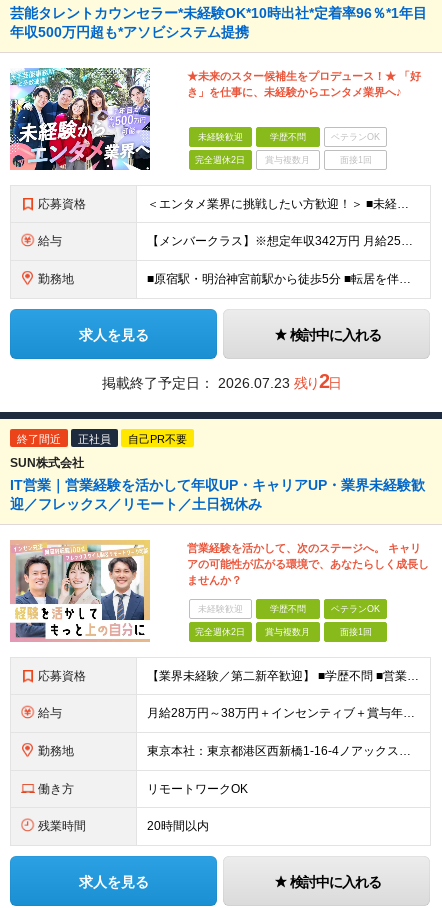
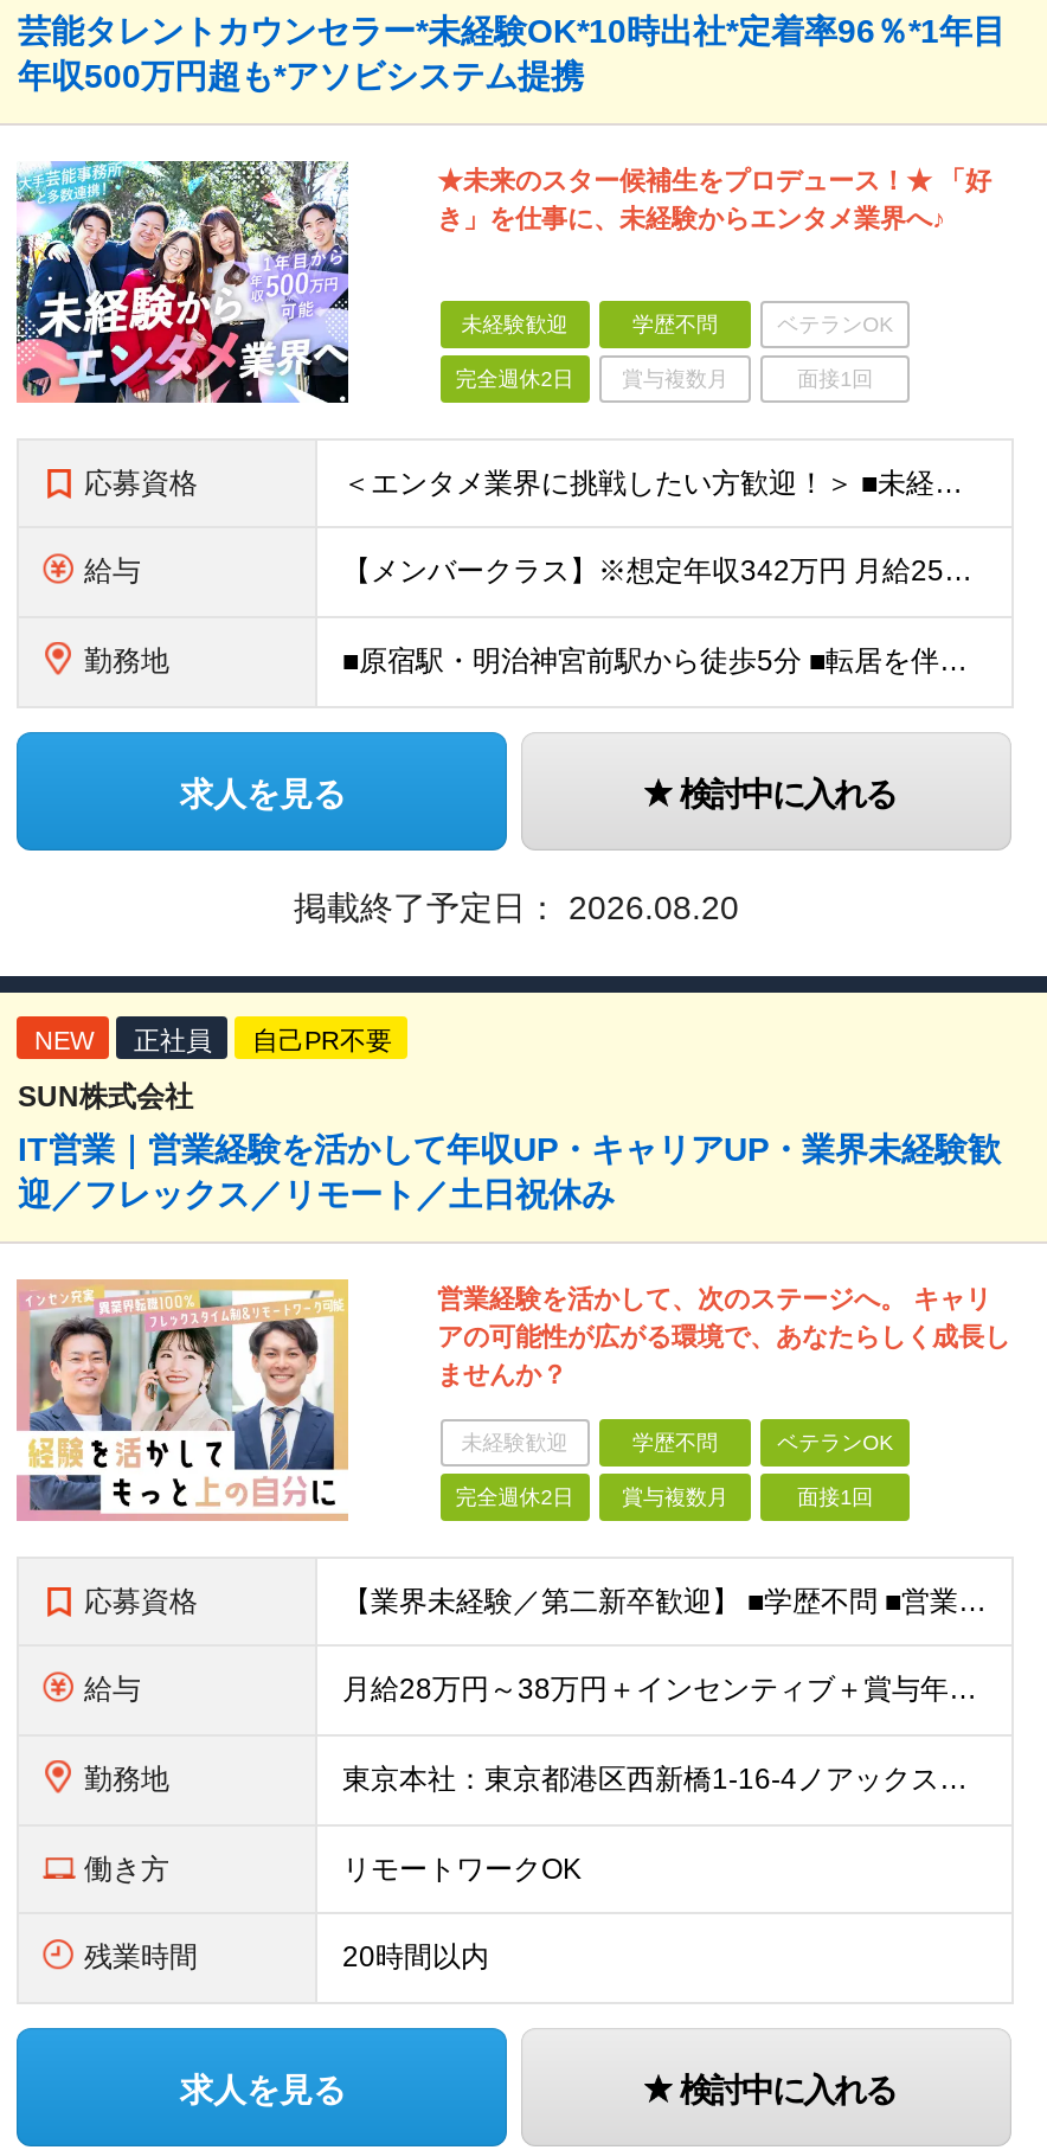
- 掲載終了予定日：2026.07.23 残り2日
+ 掲載終了予定日：2026.08.20

- 終了間近
+ NEW
